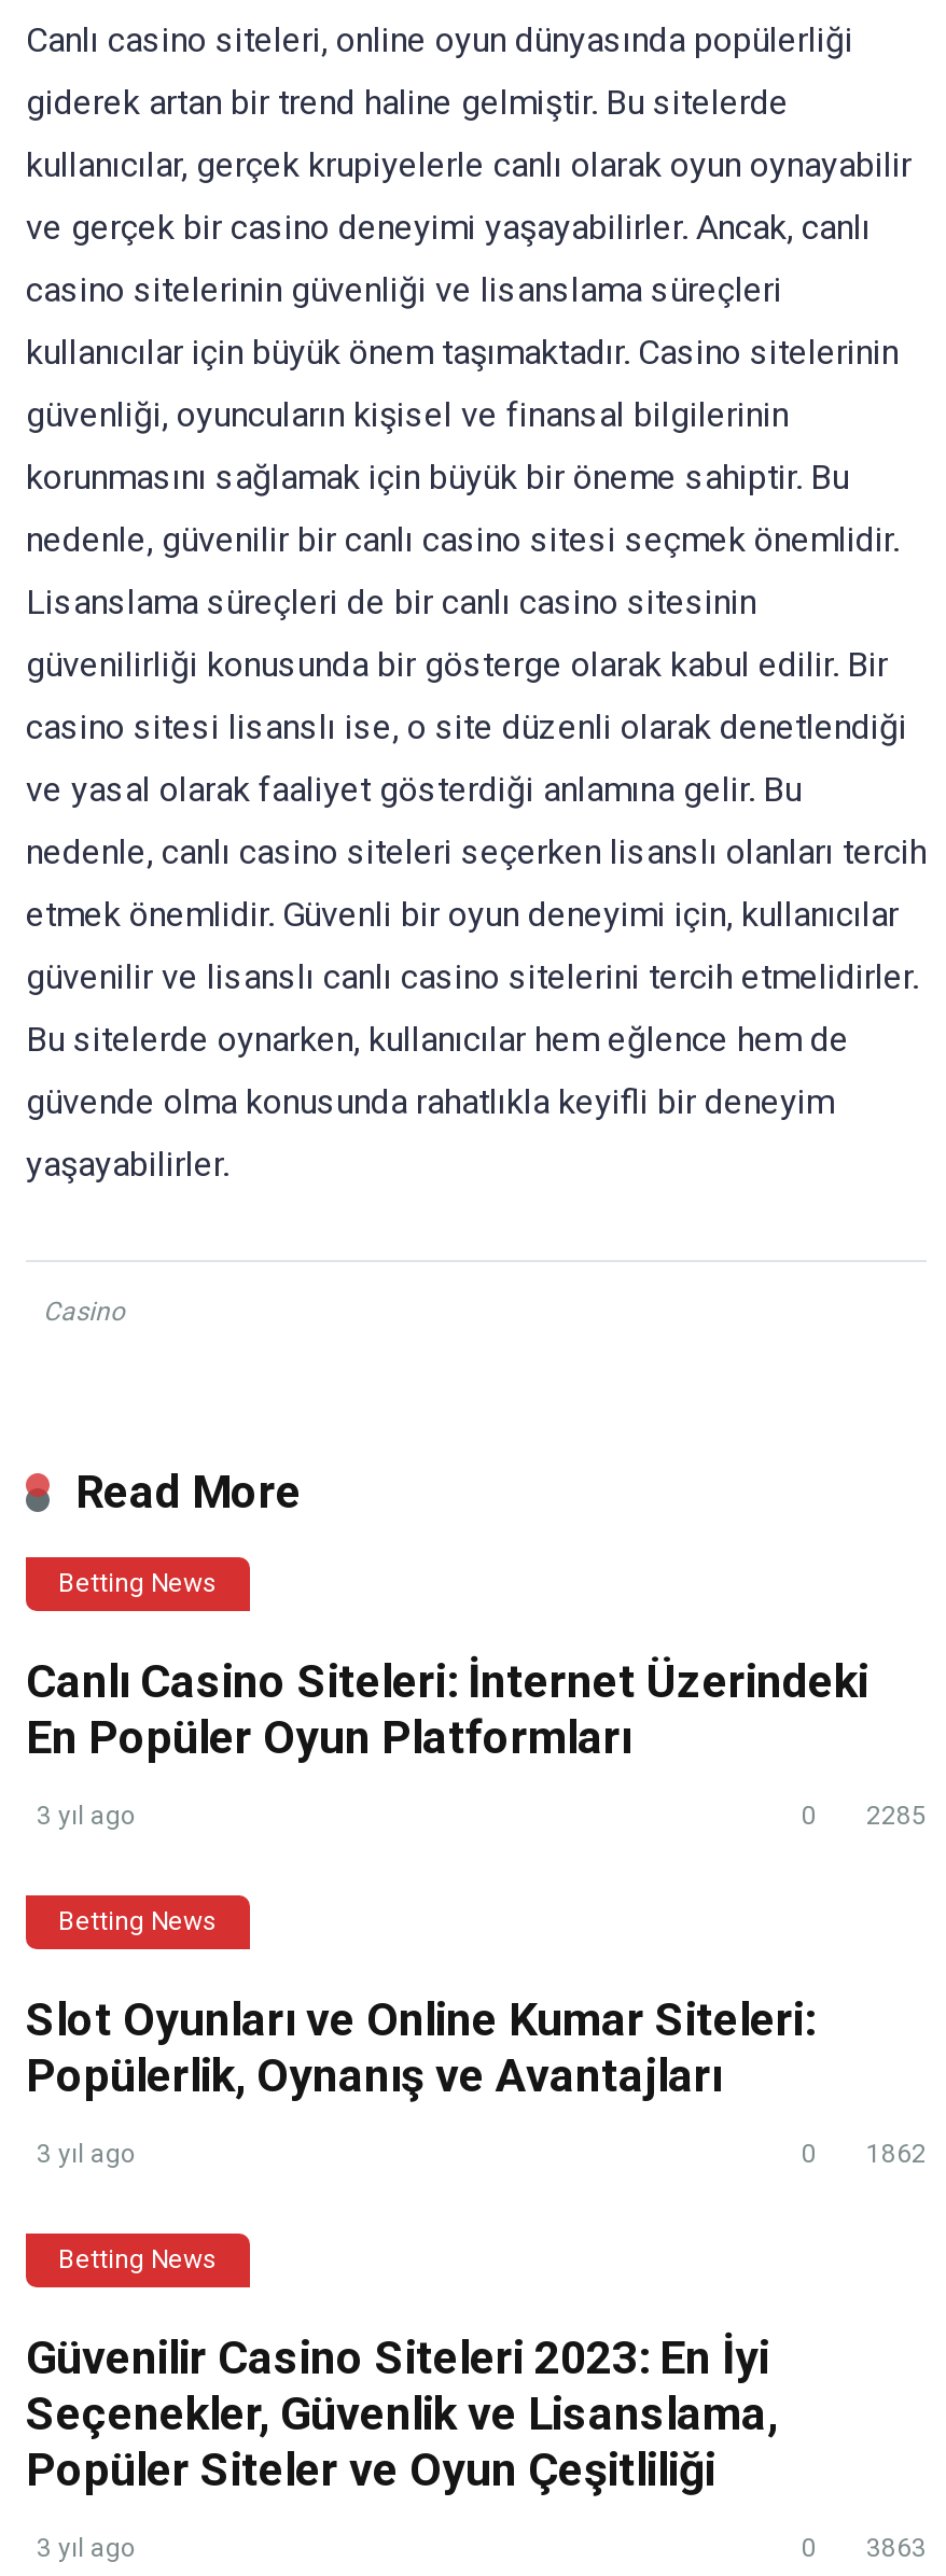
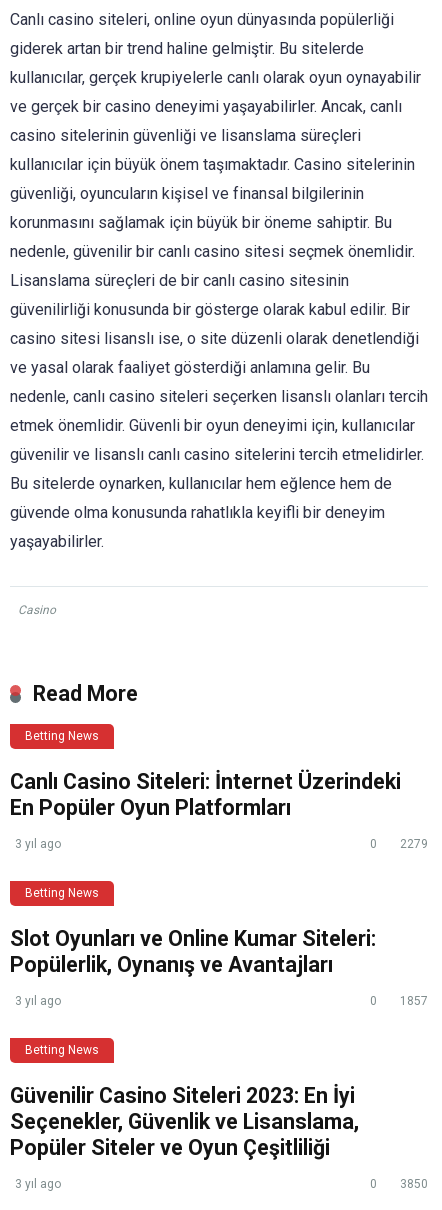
- 0 2285
+ 0 2279

- 0 1862
+ 0 1857

- 0 3863
+ 0 3850
